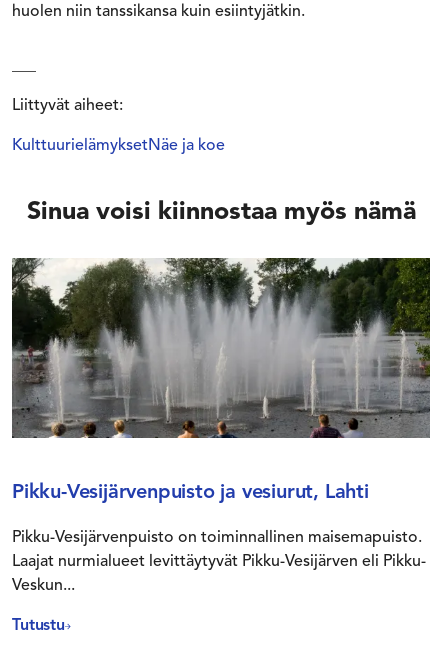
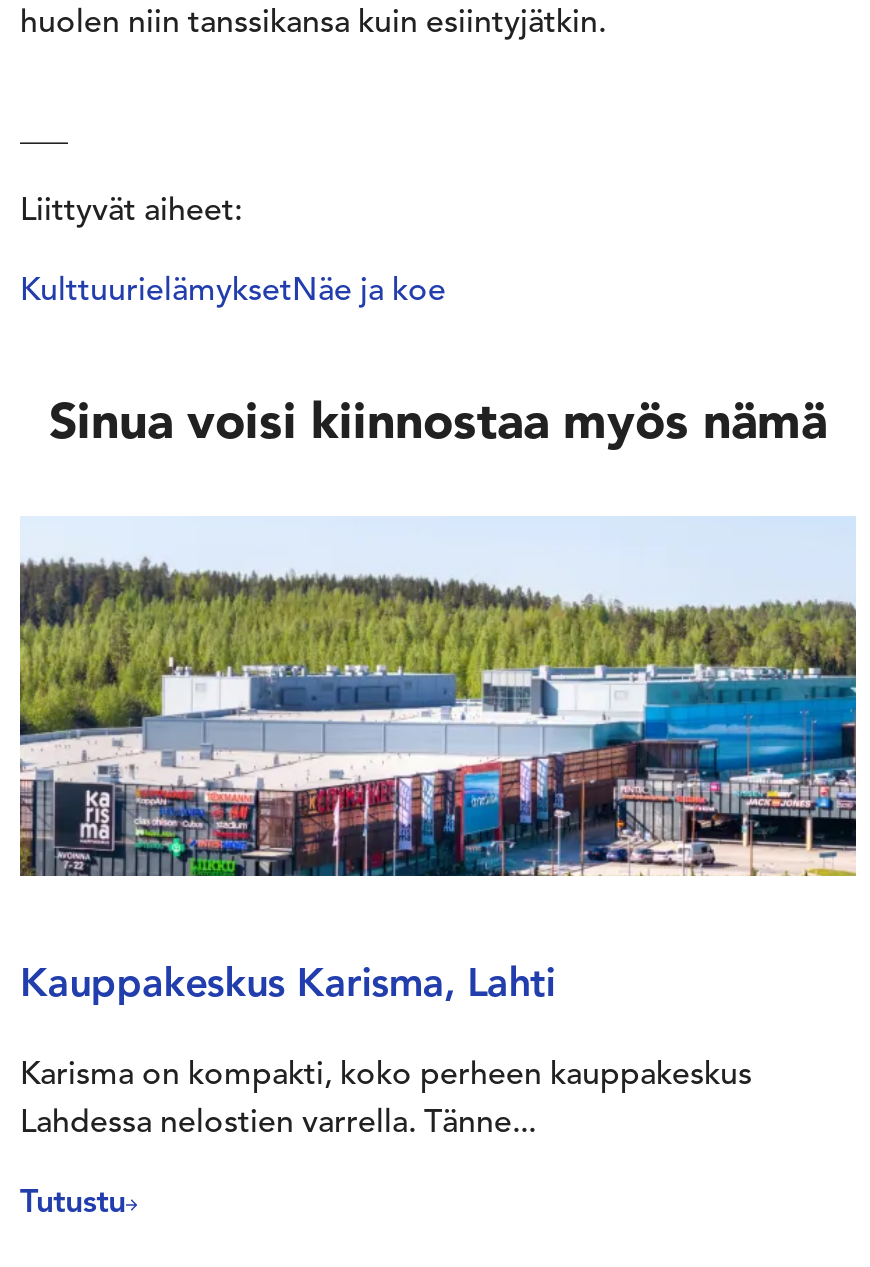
- [image]
+ [image]

- Pikku-Vesijärvenpuisto ja vesiurut, Lahti
- Pikku-Vesijärvenpuisto on toiminnallinen maisemapuisto.
- Laajat nurmialueet levittäytyvät Pikku-Vesijärven eli Pikku-
- Veskun...
+ Kauppakeskus Karisma, Lahti
+ Karisma on kompakti, koko perheen kauppakeskus
+ Lahdessa nelostien varrella. Tänne...
